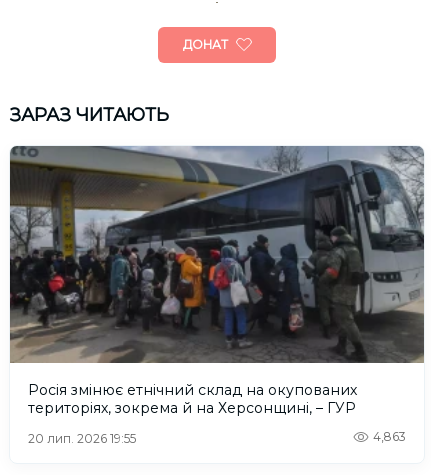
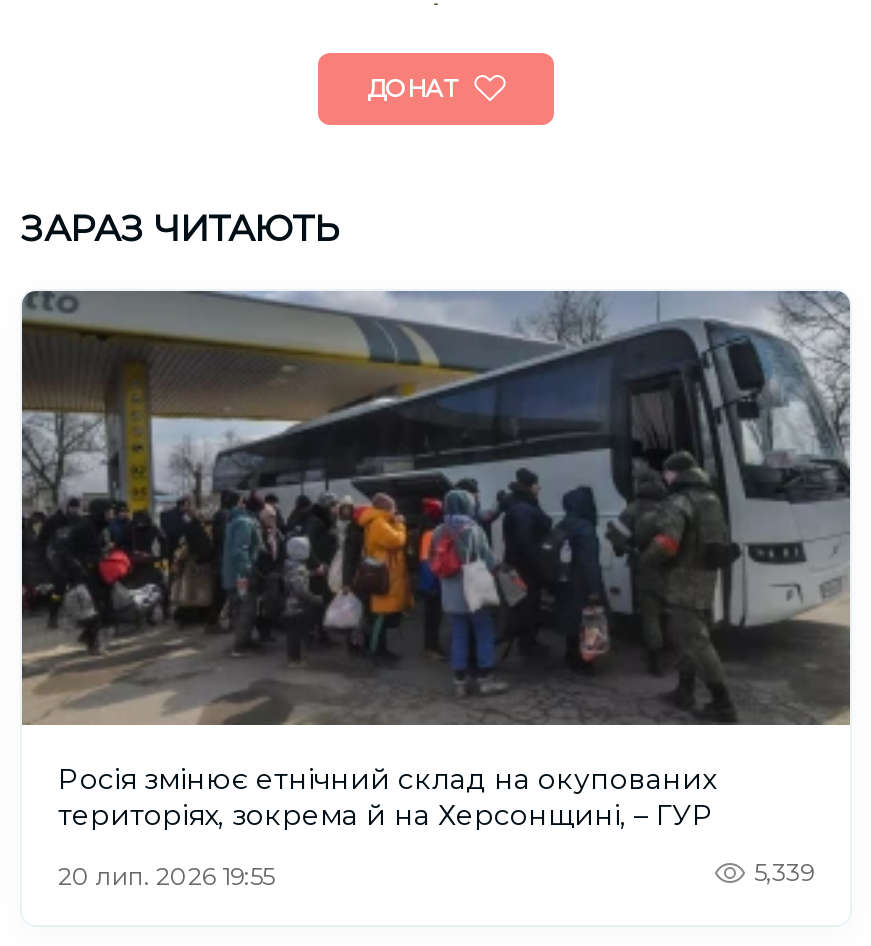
- 4,863
+ 5,339
